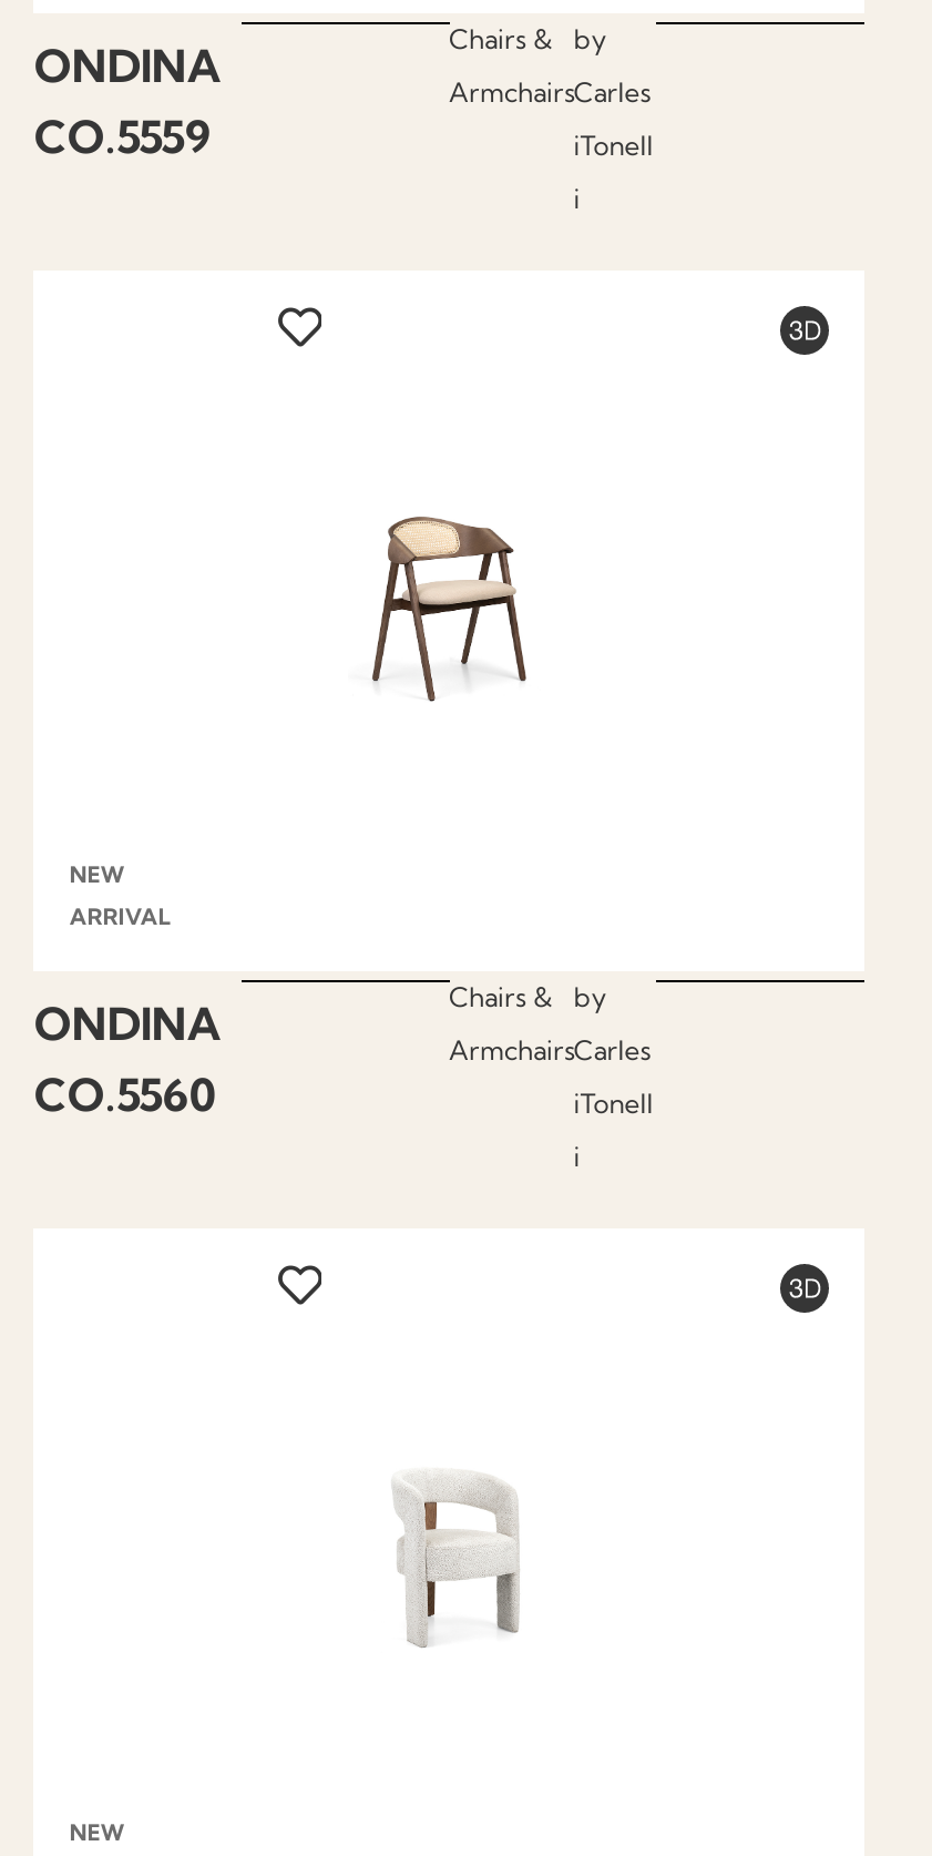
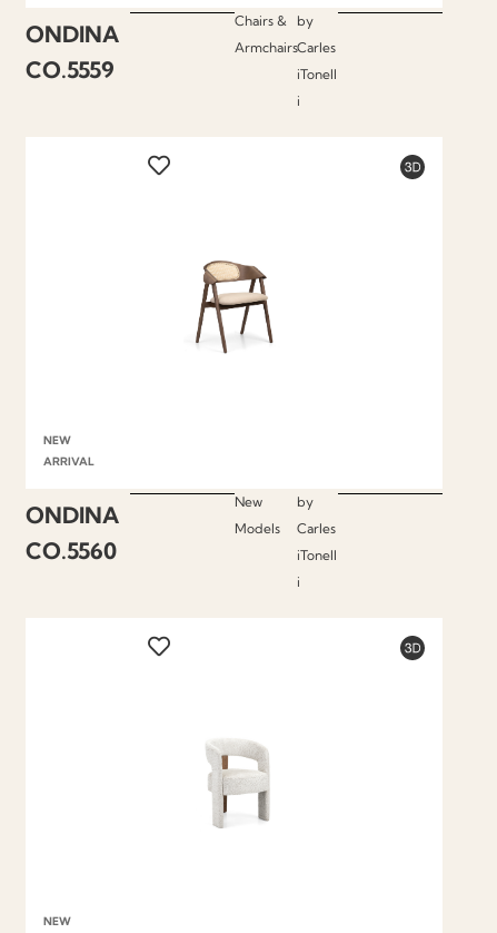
- Chairs &
+ New

- Armchairs
+ Models
